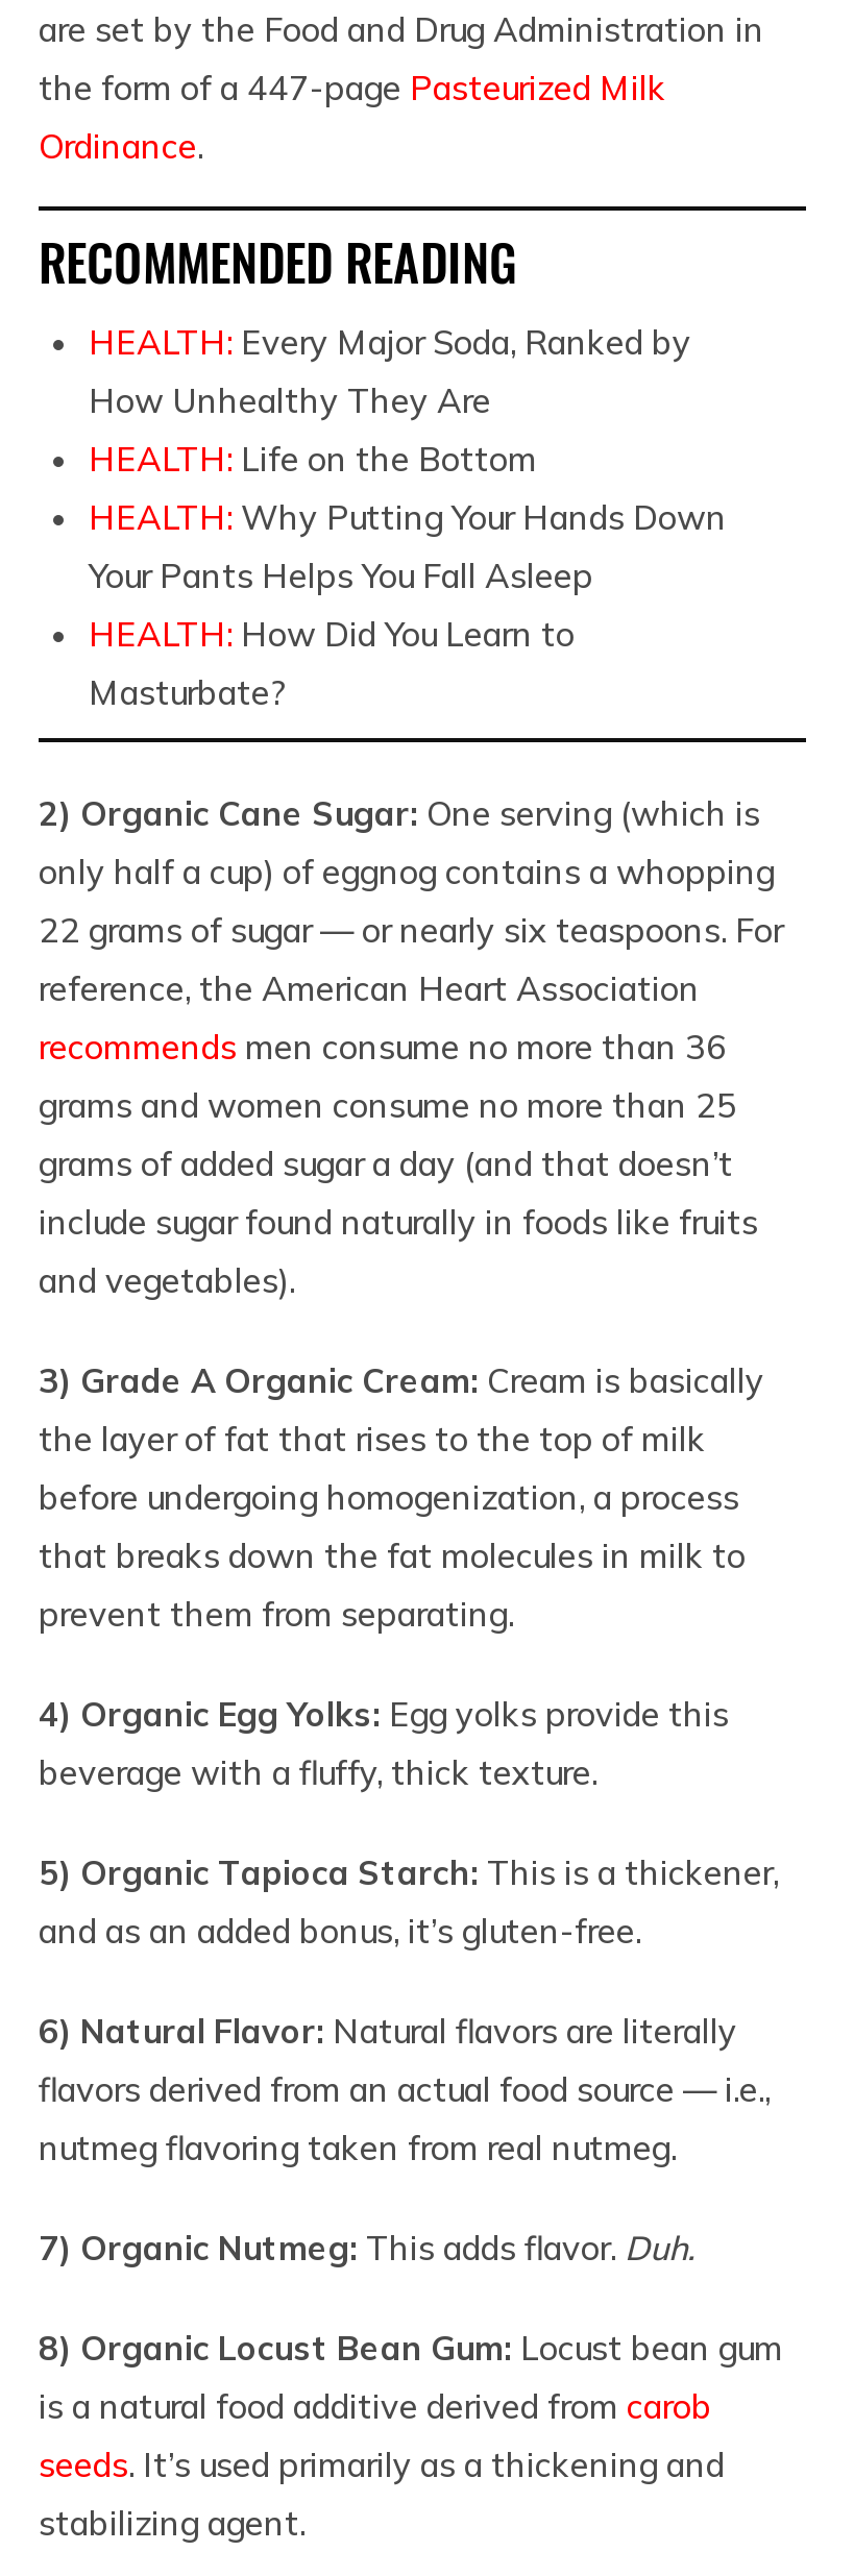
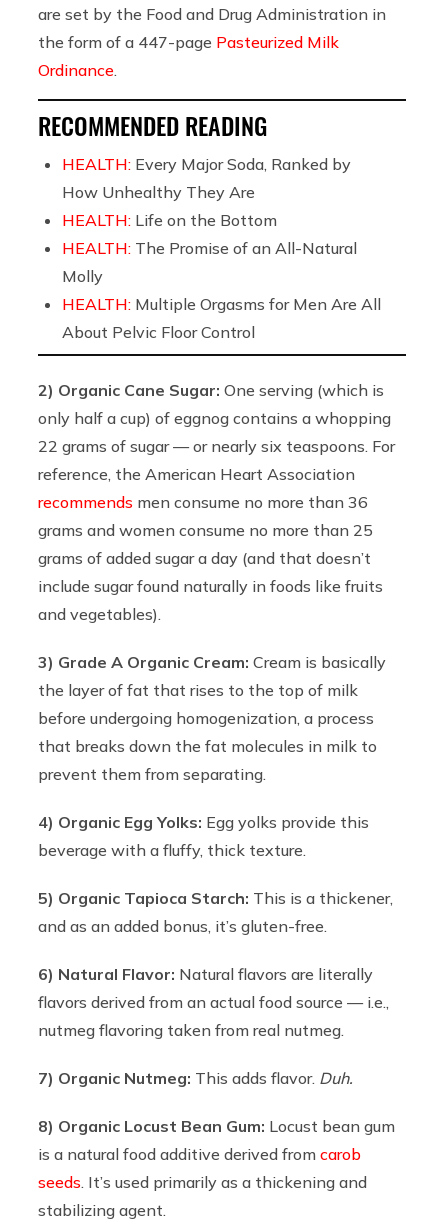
- HEALTH: Why Putting Your Hands Down
- Your Pants Helps You Fall Asleep
- HEALTH: How Did You Learn to
- Masturbate?
+ HEALTH: The Promise of an All-Natural
+ Molly
+ HEALTH: Multiple Orgasms for Men Are All
+ About Pelvic Floor Control
